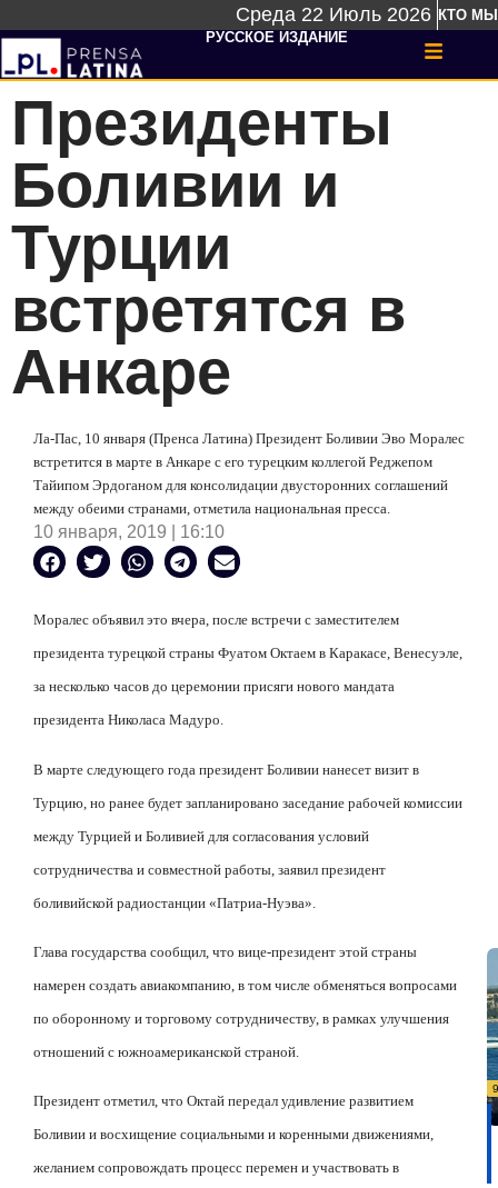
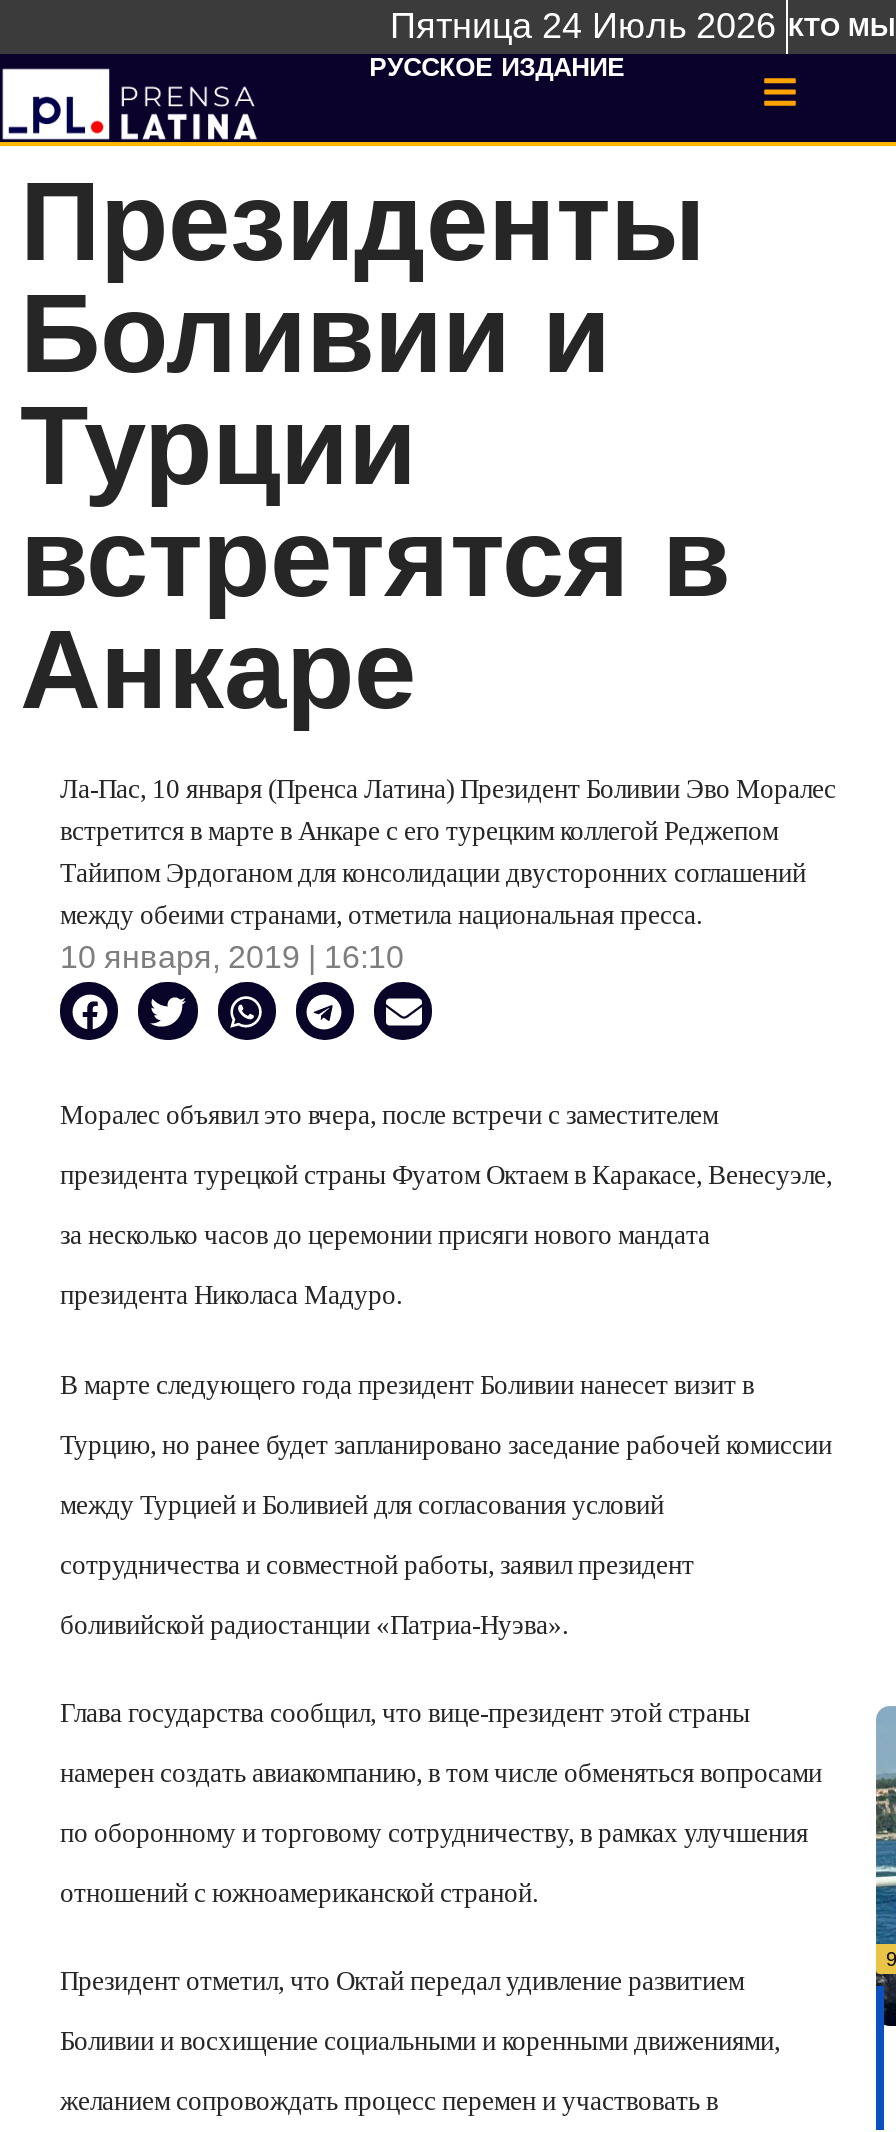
- Среда 22 Июль 2026 КТО МЫ
+ Пятница 24 Июль 2026 КТО МЫ
